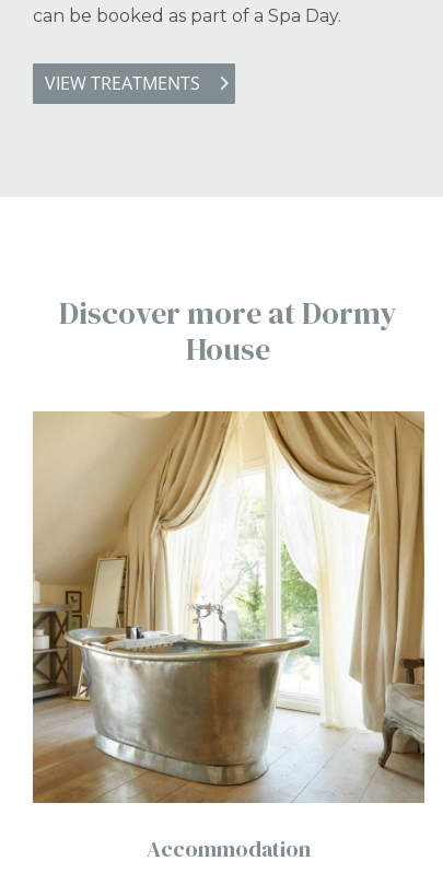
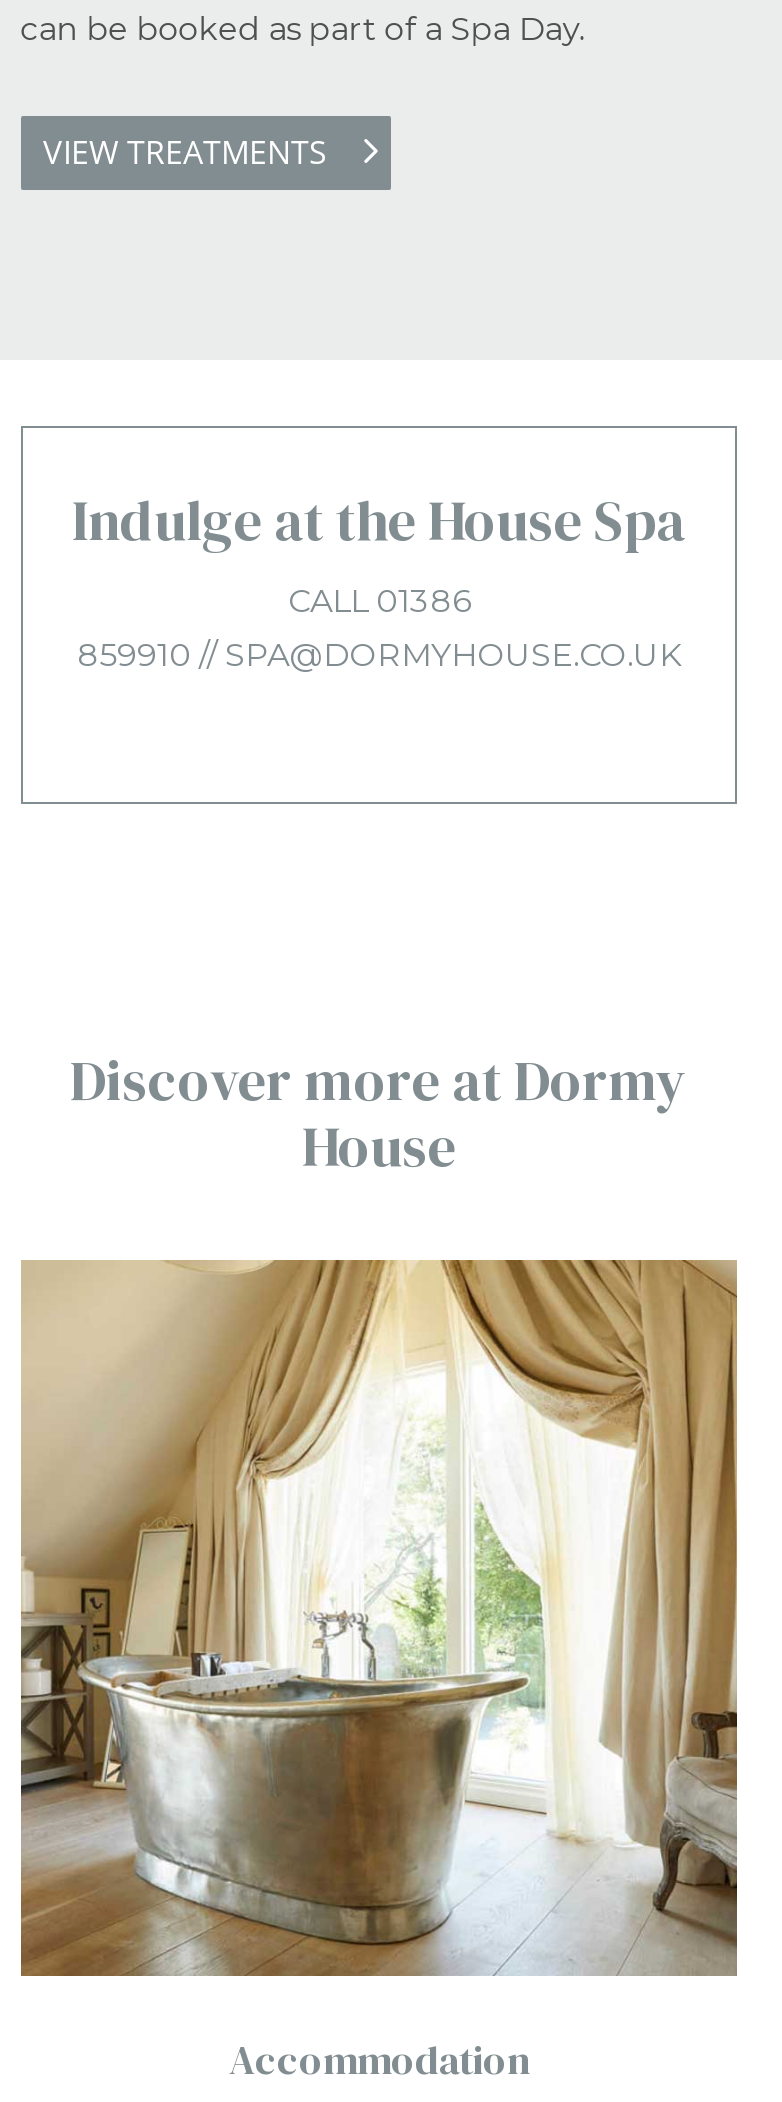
+ Indulge at the House Spa
+ CALL 01386
+ 859910 // SPA@DORMYHOUSE.CO.UK
